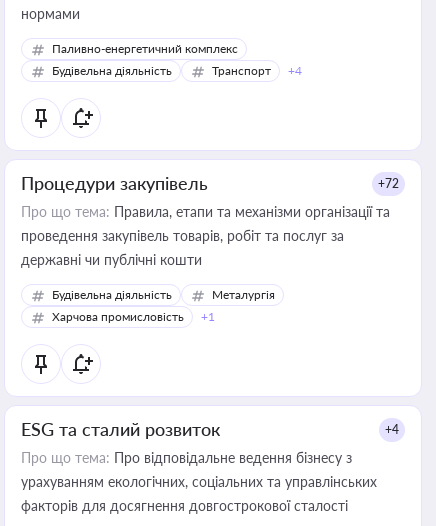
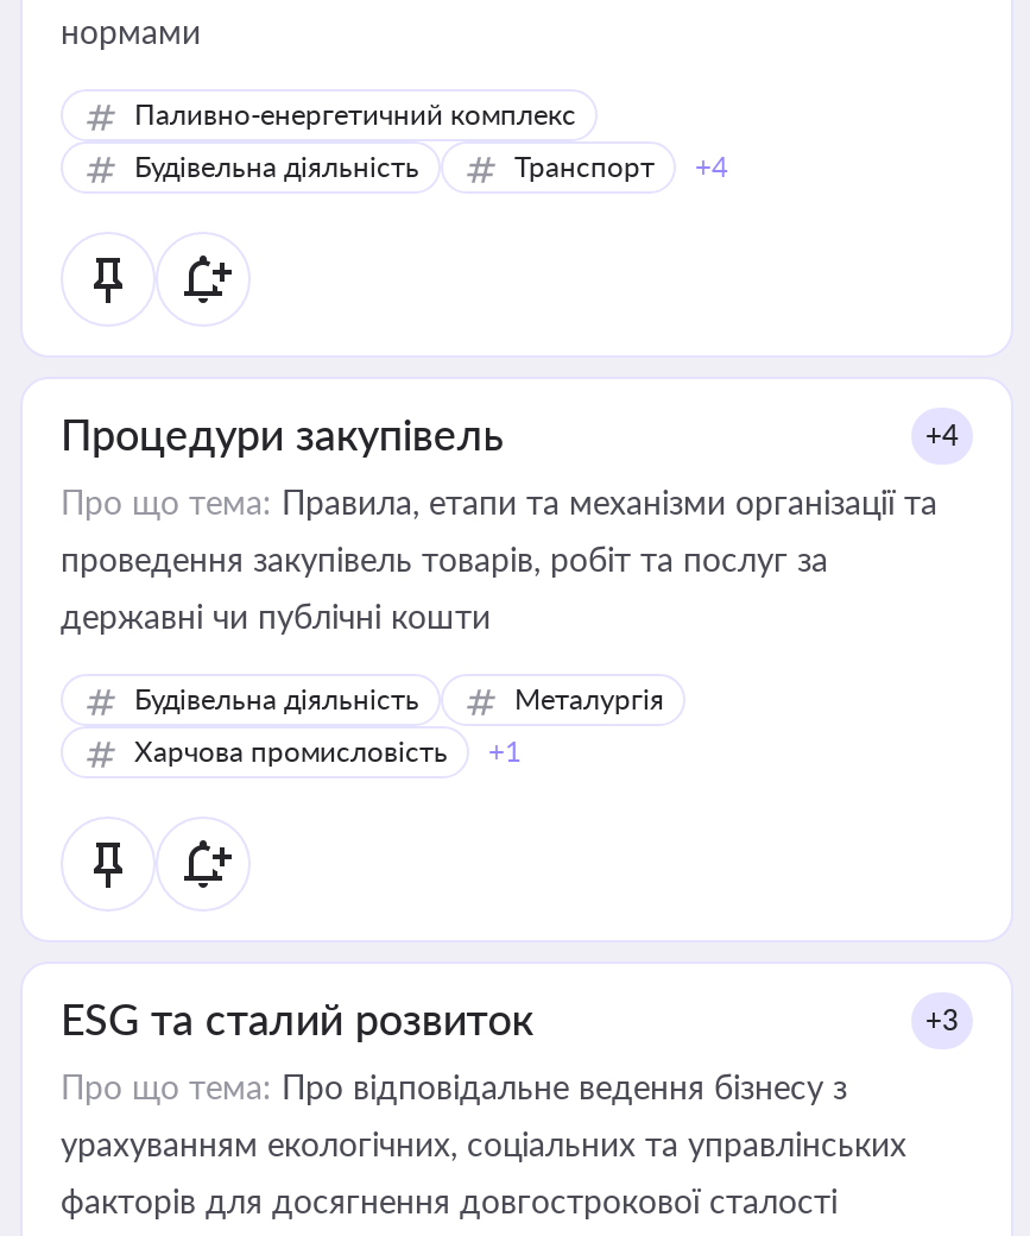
- +72
+ +4

- +4
+ +3
